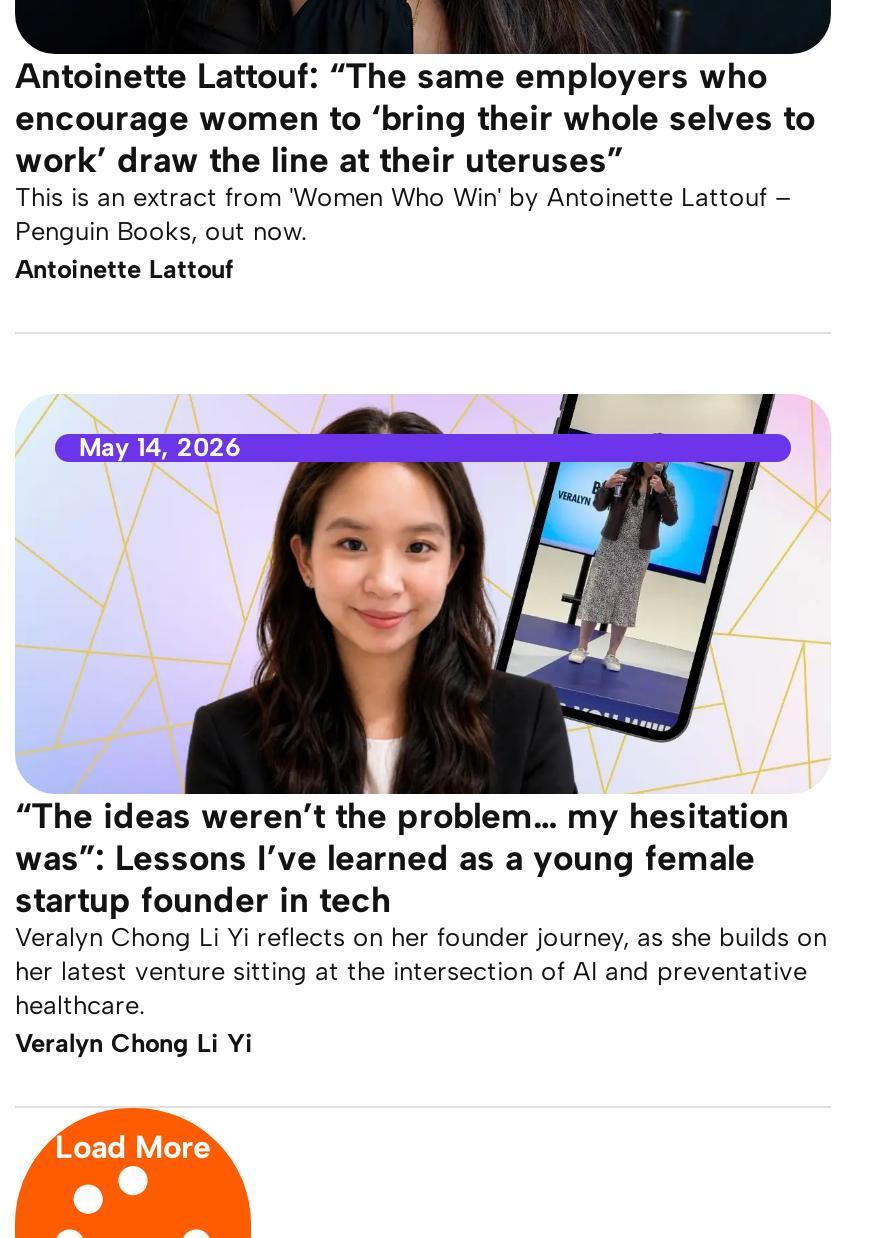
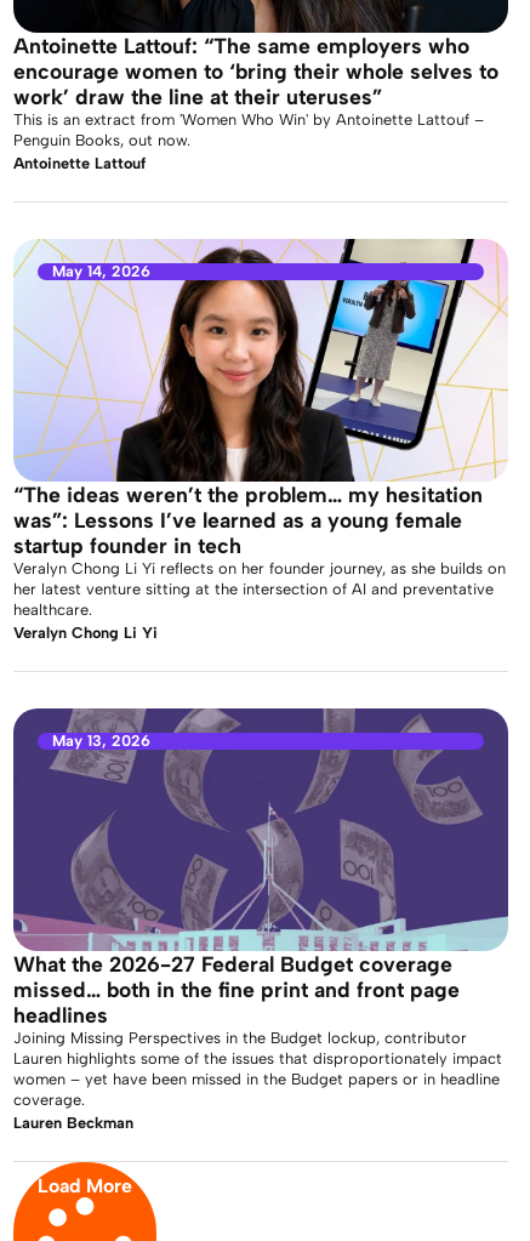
+ [image]
+ May 13, 2026

+ What the 2026-27 Federal Budget coverage
+ missed… both in the fine print and front page
+ headlines
+ Joining Missing Perspectives in the Budget lockup, contributor
+ Lauren highlights some of the issues that disproportionately impact
+ women – yet have been missed in the Budget papers or in headline
+ coverage.
+ Lauren Beckman
